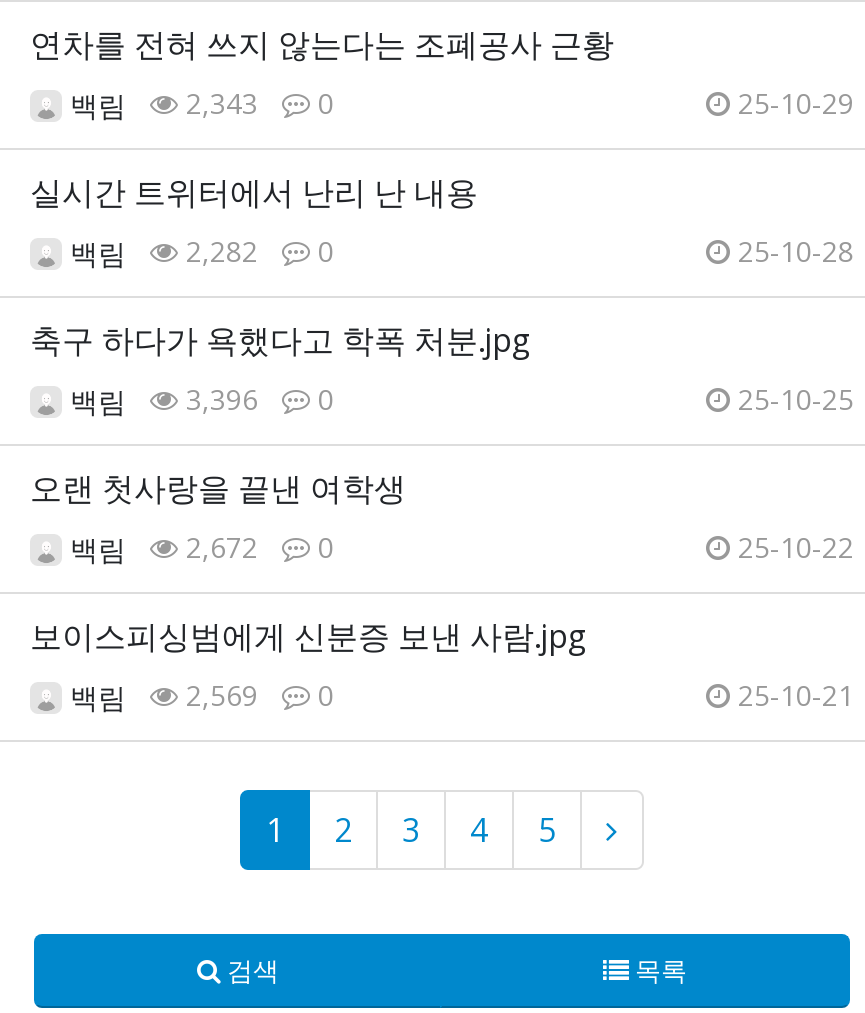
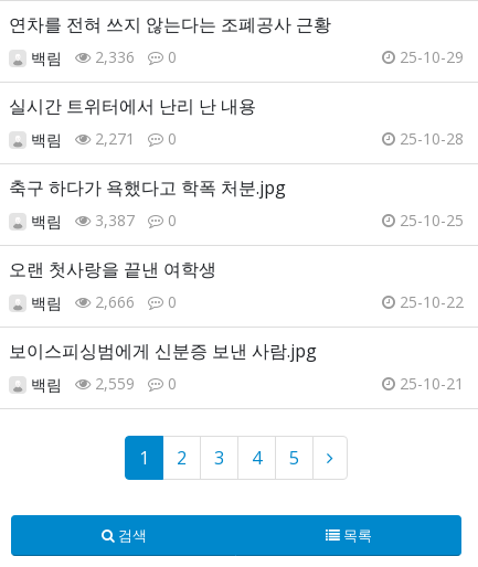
- 백림 2,343 0
+ 백림 2,336 0

- 백림 2,282 0
+ 백림 2,271 0

- 백림 3,396 0
+ 백림 3,387 0

- 백림 2,672 0
+ 백림 2,666 0

- 백림 2,569 0
+ 백림 2,559 0
